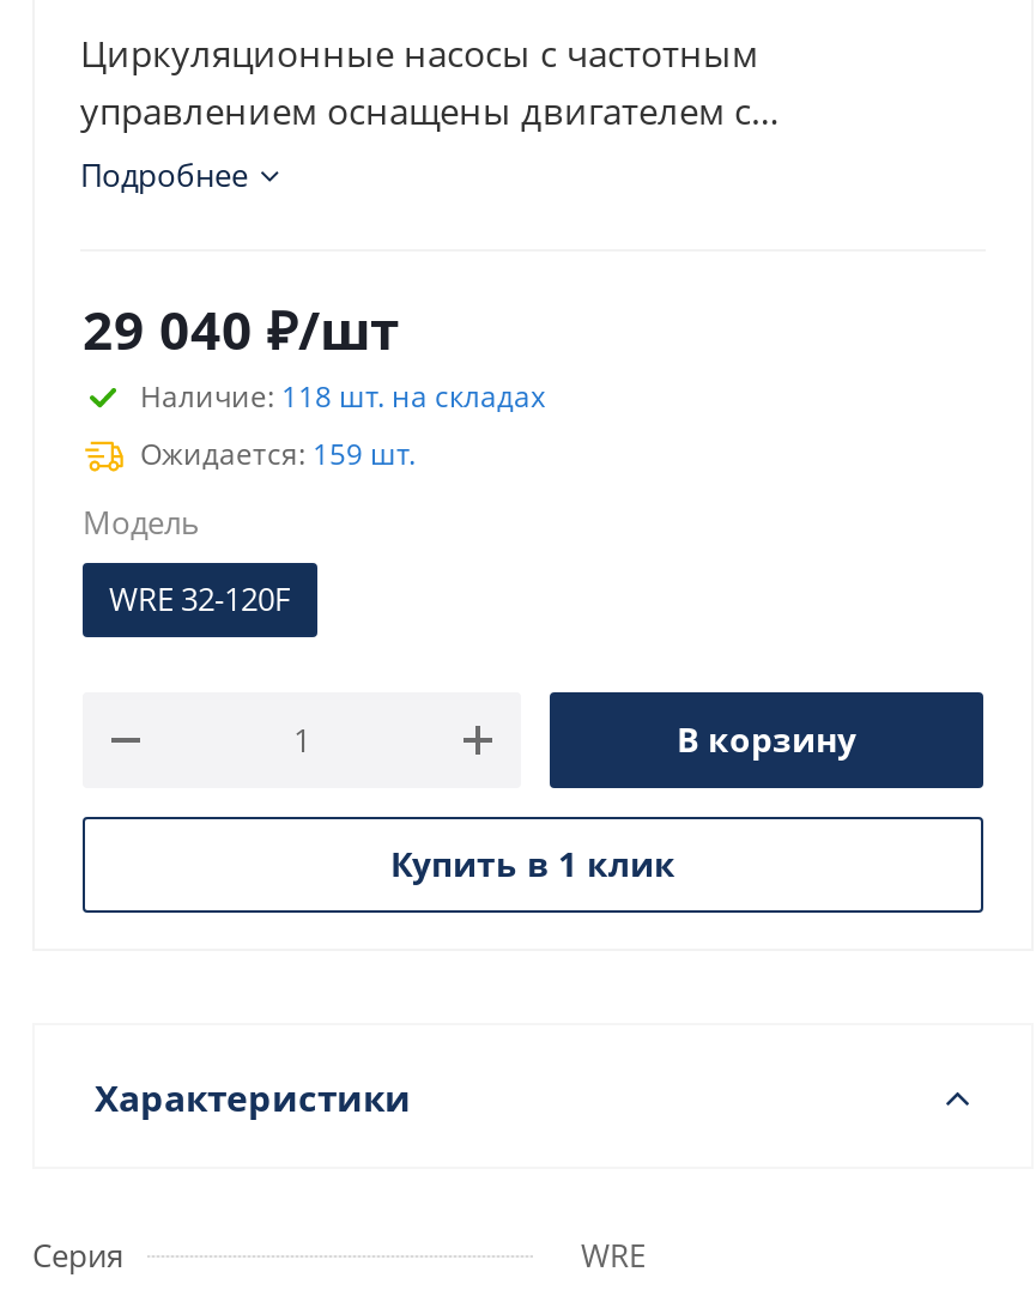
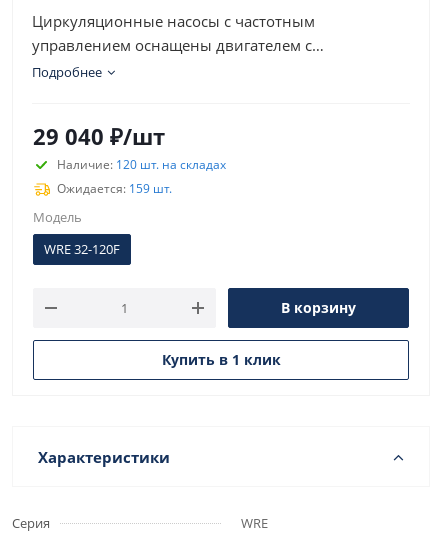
- Наличие: 118 шт. на складах
+ Наличие: 120 шт. на складах
